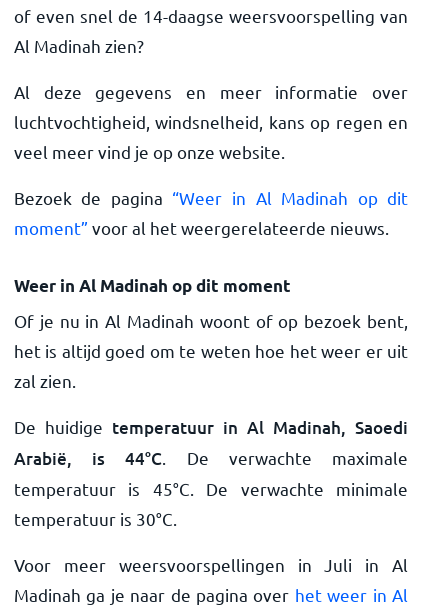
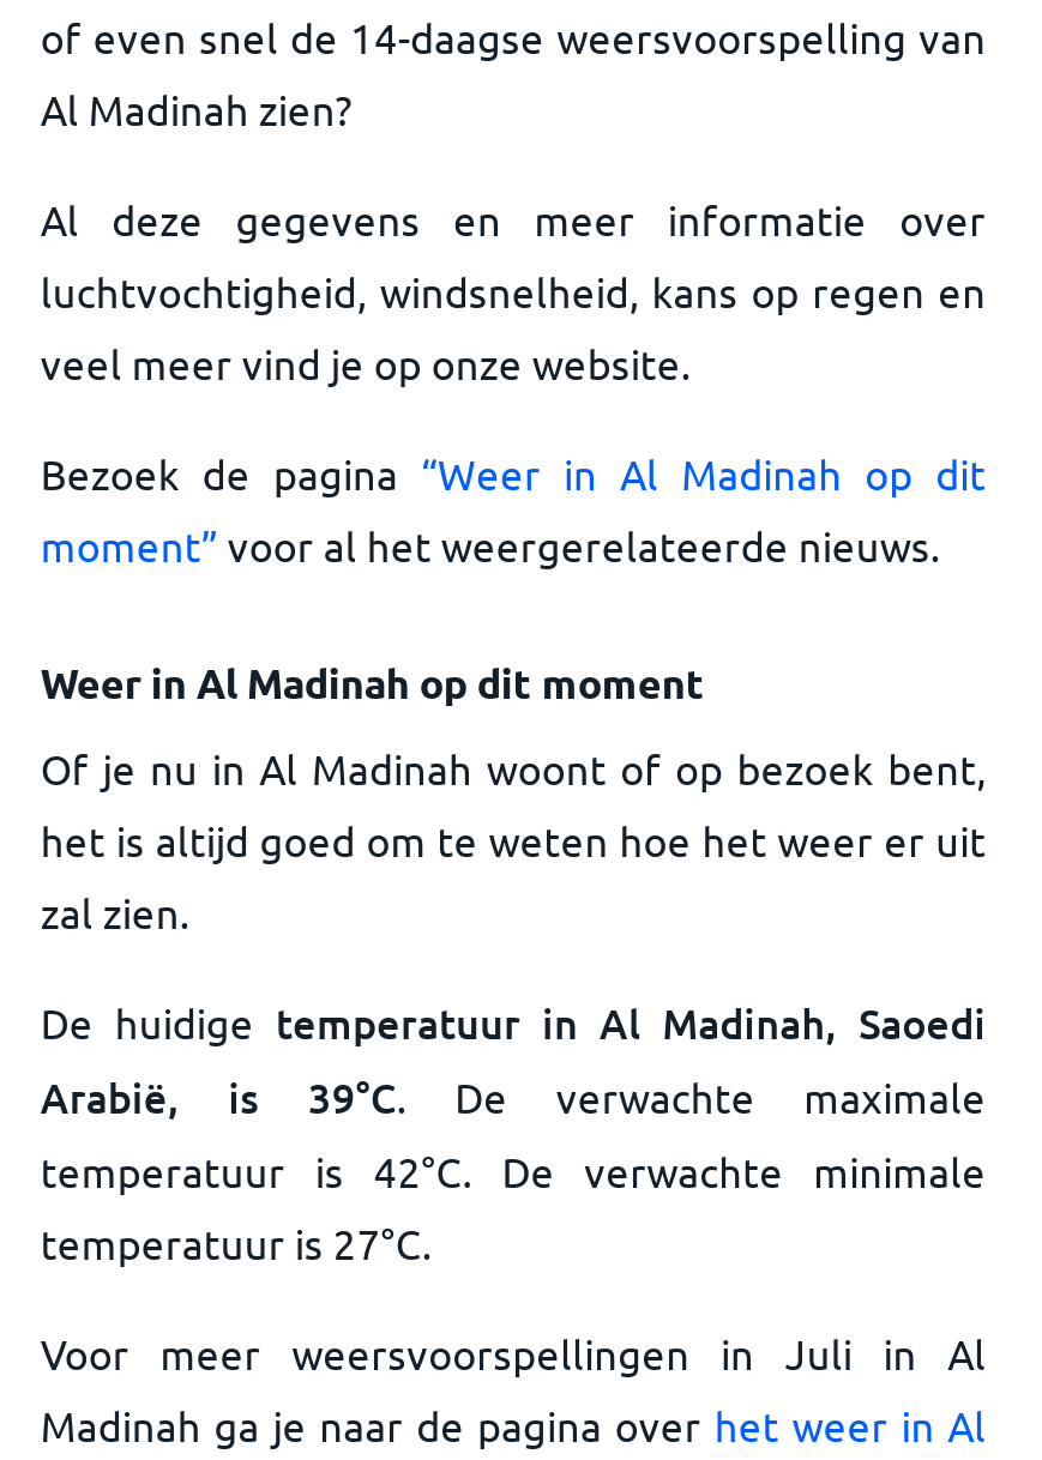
- Arabië, is 44°C. De verwachte maximale
+ Arabië, is 39°C. De verwachte maximale

- temperatuur is 45°C. De verwachte minimale
+ temperatuur is 42°C. De verwachte minimale

- temperatuur is 30°C.
+ temperatuur is 27°C.
